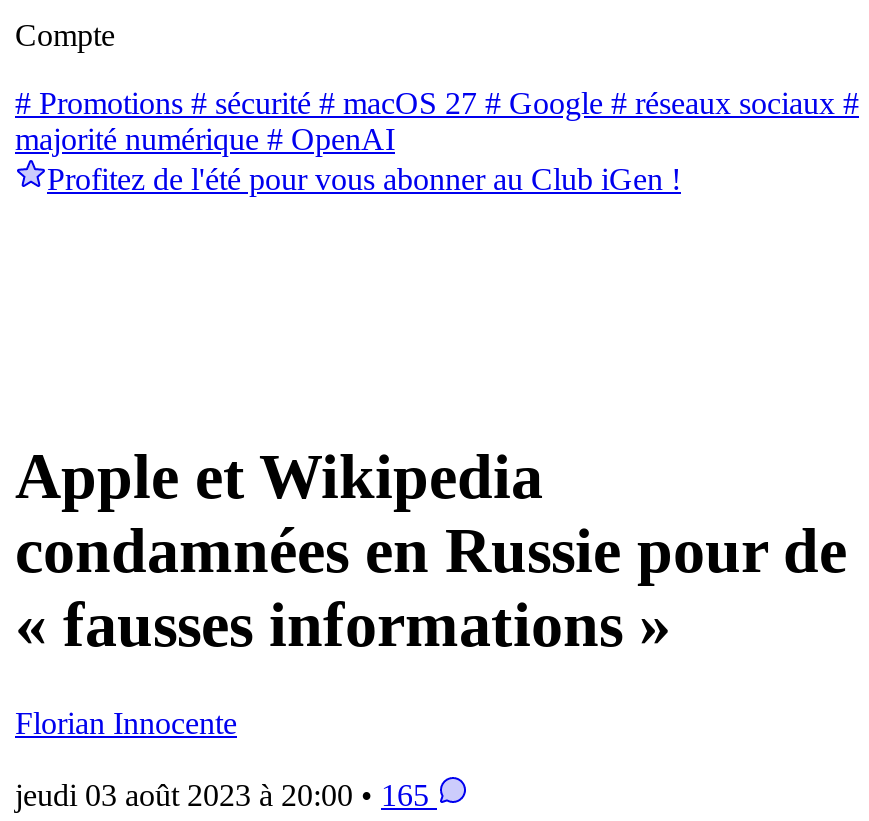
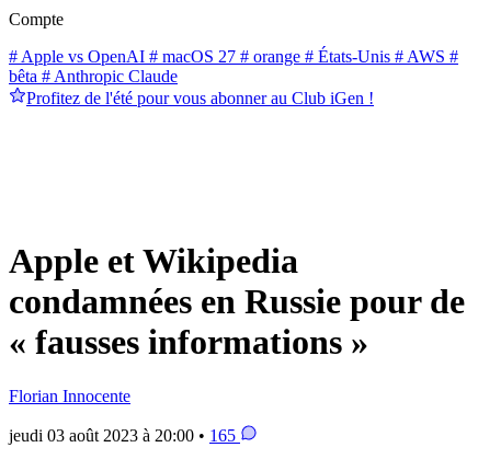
- # Promotions # sécurité # macOS 27 # Google # réseaux sociaux #
- majorité numérique # OpenAI
+ # Apple vs OpenAI # macOS 27 # orange # États-Unis # AWS #
+ bêta # Anthropic Claude
